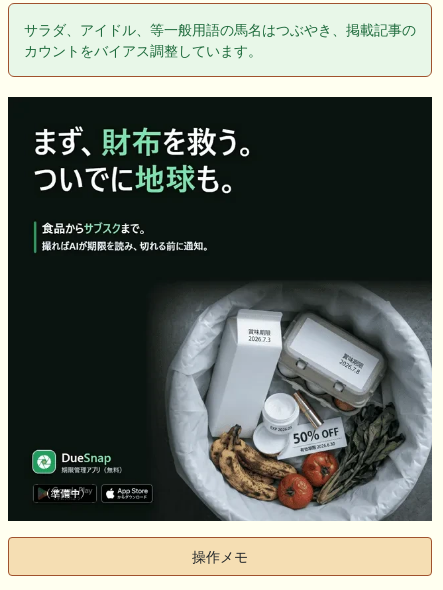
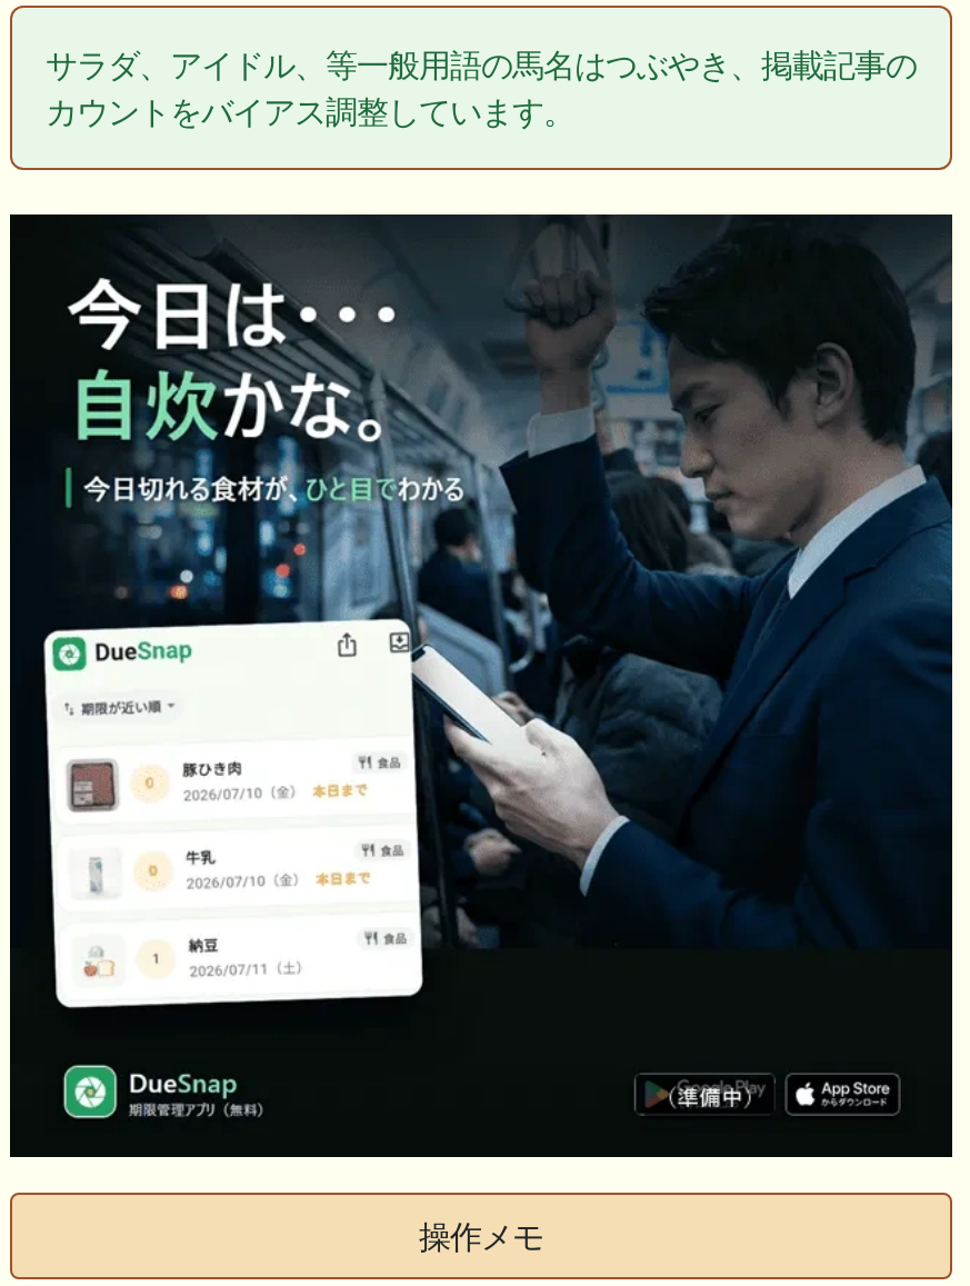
- [image]
+ [image]
